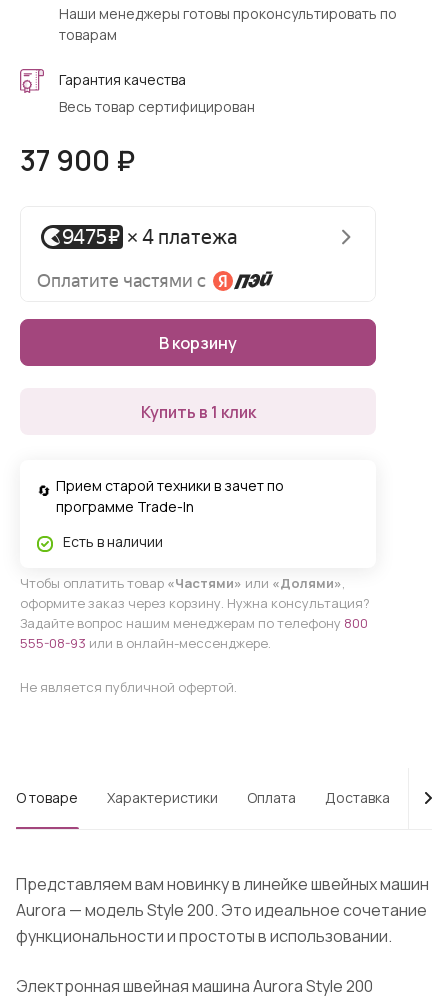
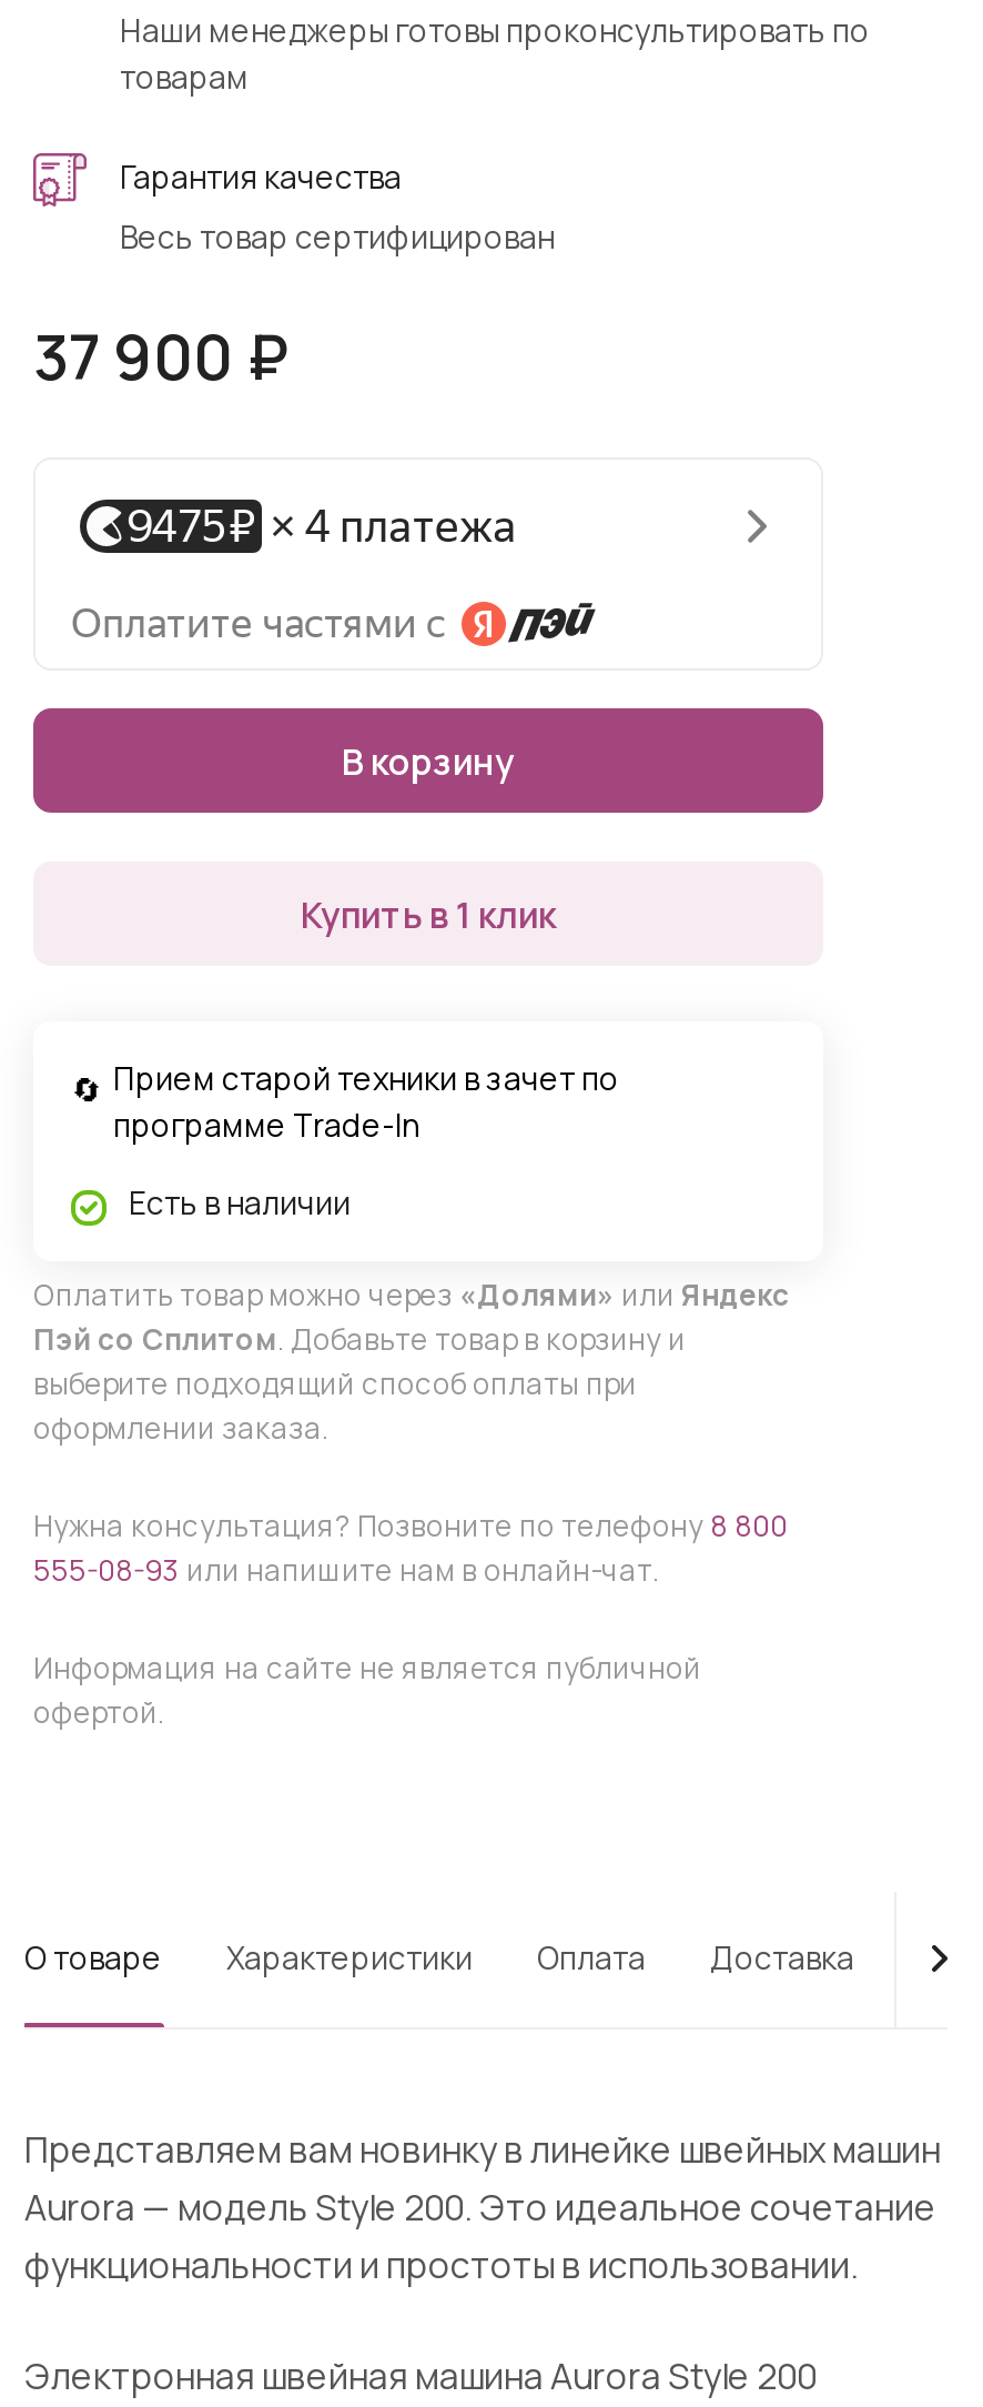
- Чтобы оплатить товар «Частями» или «Долями»,
- оформите заказ через корзину. Нужна консультация?
- Задайте вопрос нашим менеджерам по телефону 800
- 555-08-93 или в онлайн-мессенджере.
- Не является публичной офертой.
+ Оплатить товар можно через «Долями» или Яндекс
+ Пэй со Сплитом. Добавьте товар в корзину и
+ выберите подходящий способ оплаты при
+ оформлении заказа.
+ Нужна консультация? Позвоните по телефону 8 800
+ 555-08-93 или напишите нам в онлайн-чат.
+ Информация на сайте не является публичной
+ офертой.
